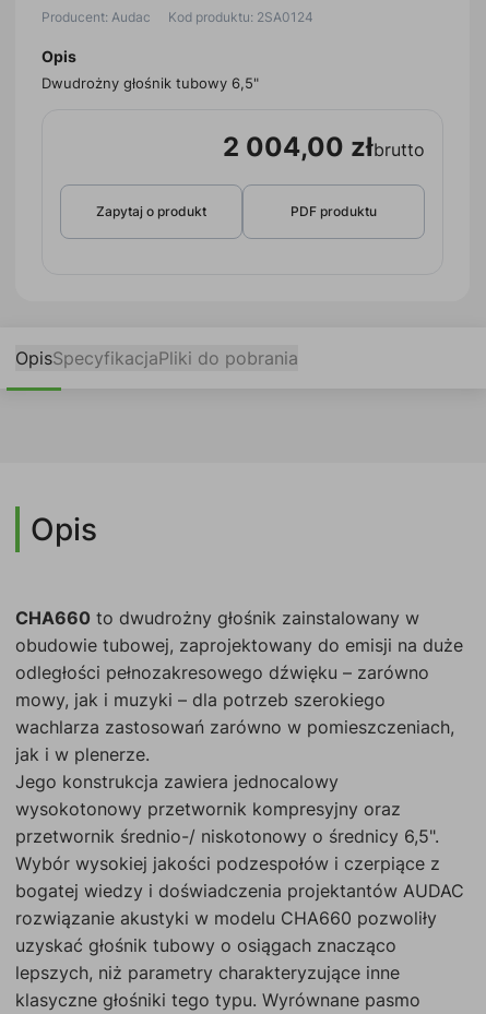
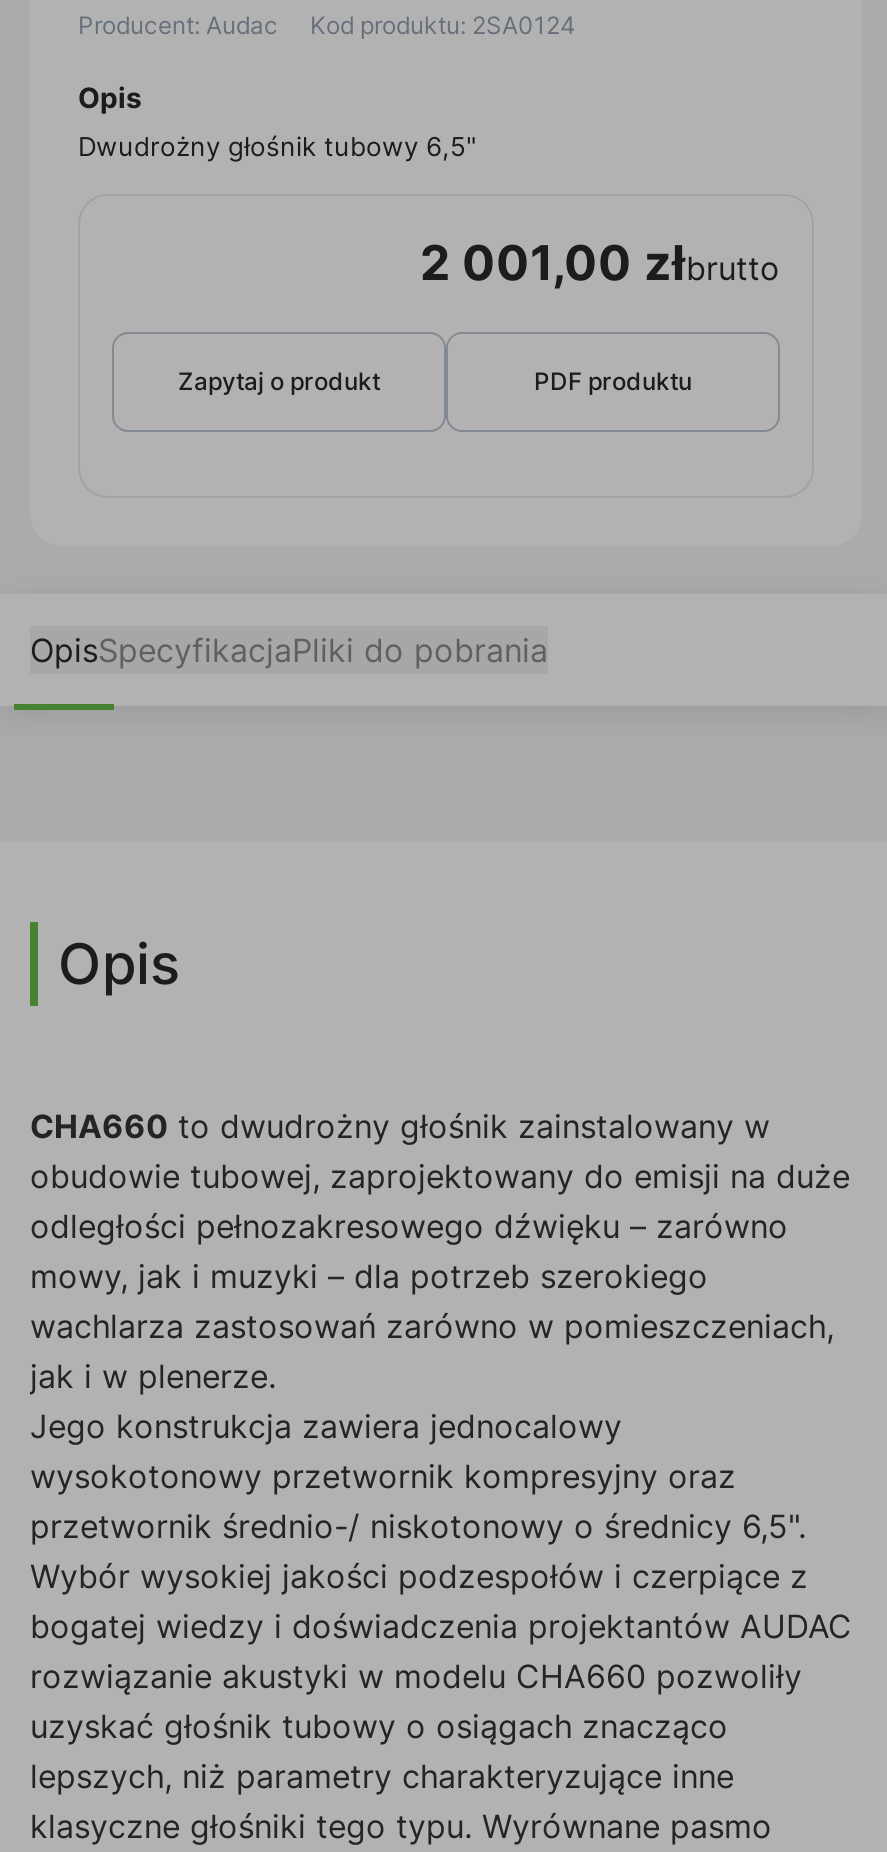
- 2 004,00 złbrutto
+ 2 001,00 złbrutto
